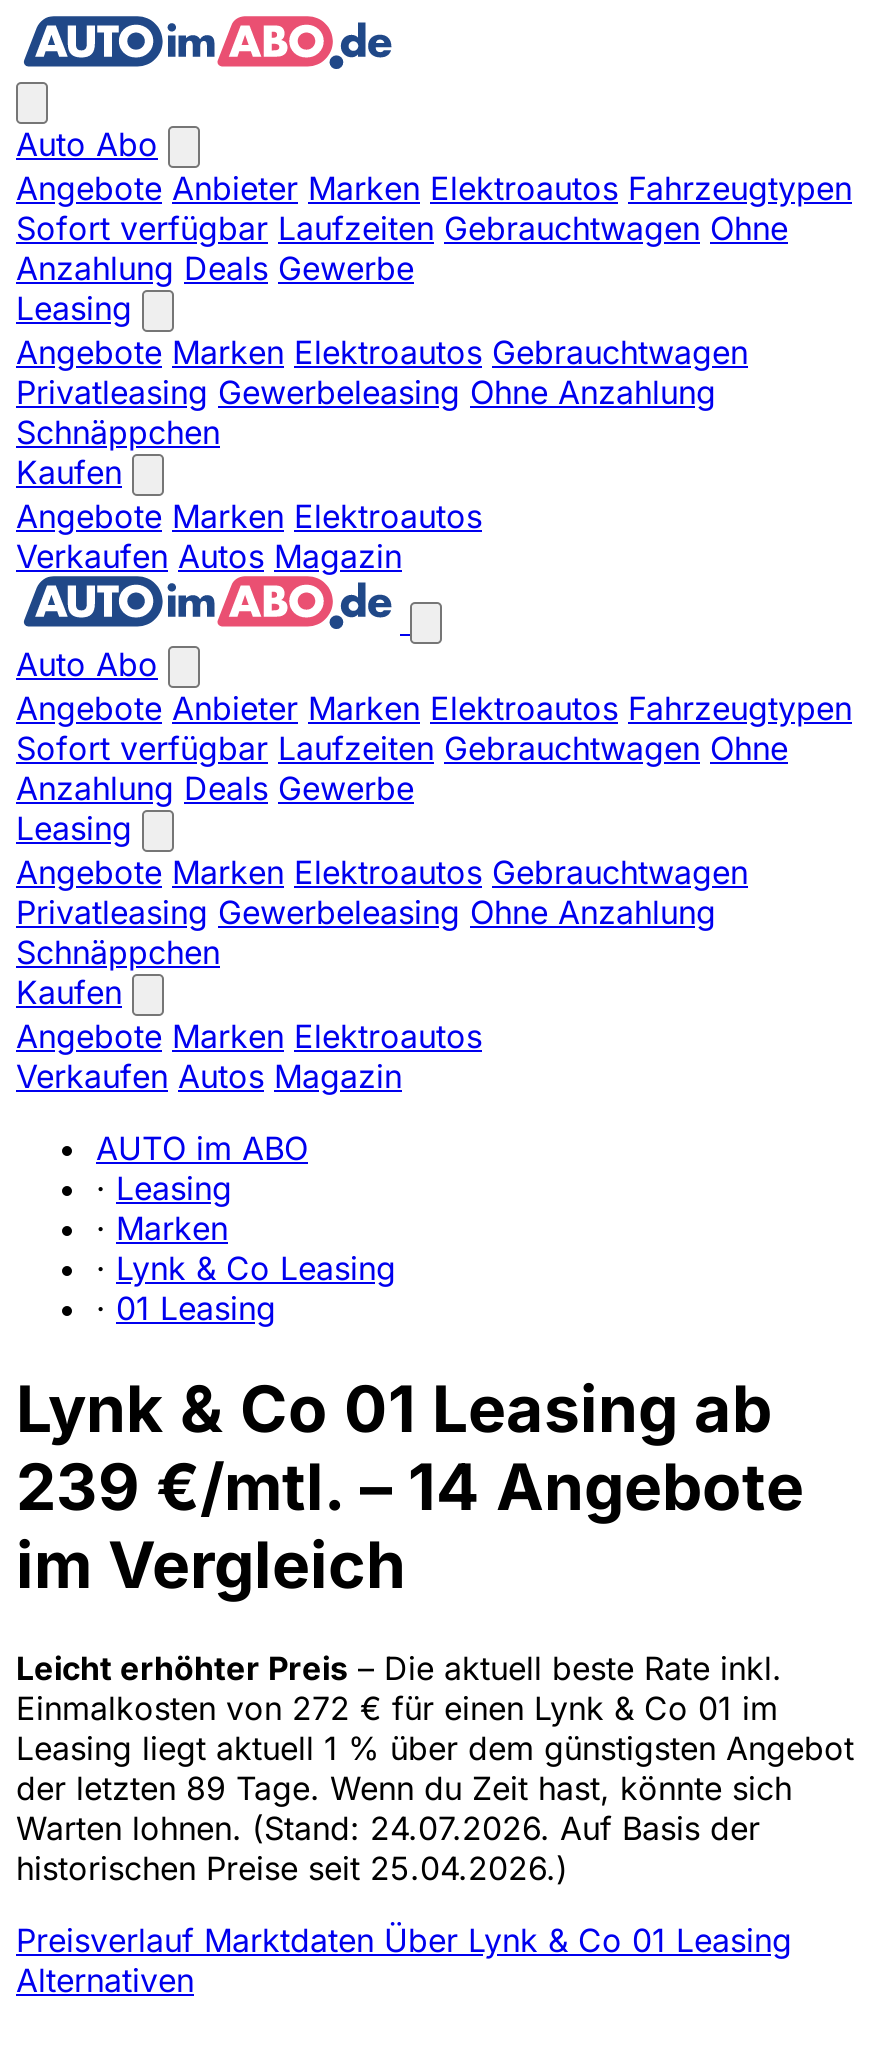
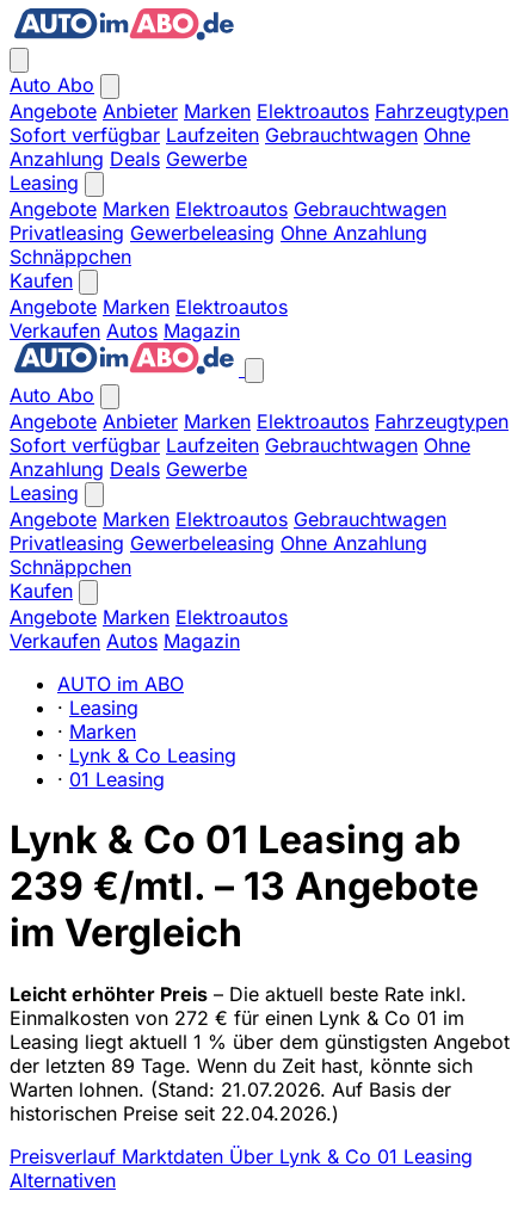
- 239 €/mtl. – 14 Angebote
+ 239 €/mtl. – 13 Angebote

- Warten lohnen. (Stand: 24.07.2026. Auf Basis der
+ Warten lohnen. (Stand: 21.07.2026. Auf Basis der

- historischen Preise seit 25.04.2026.)
+ historischen Preise seit 22.04.2026.)
